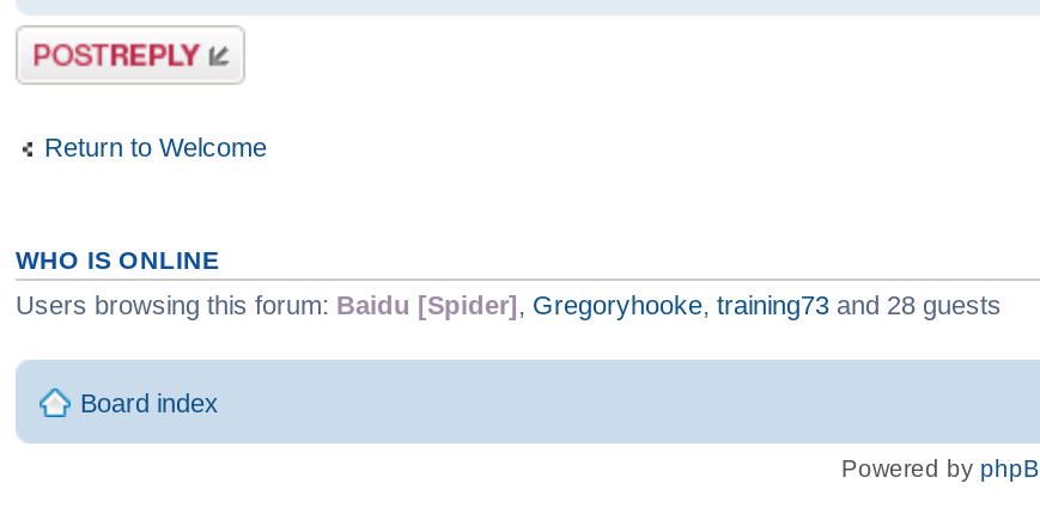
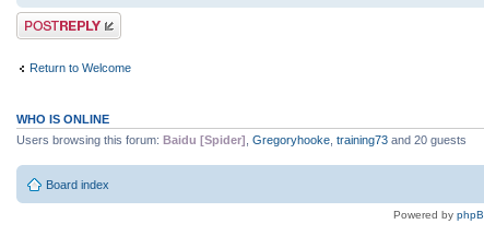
- Users browsing this forum: Baidu [Spider], Gregoryhooke, training73 and 28 guests
+ Users browsing this forum: Baidu [Spider], Gregoryhooke, training73 and 20 guests
